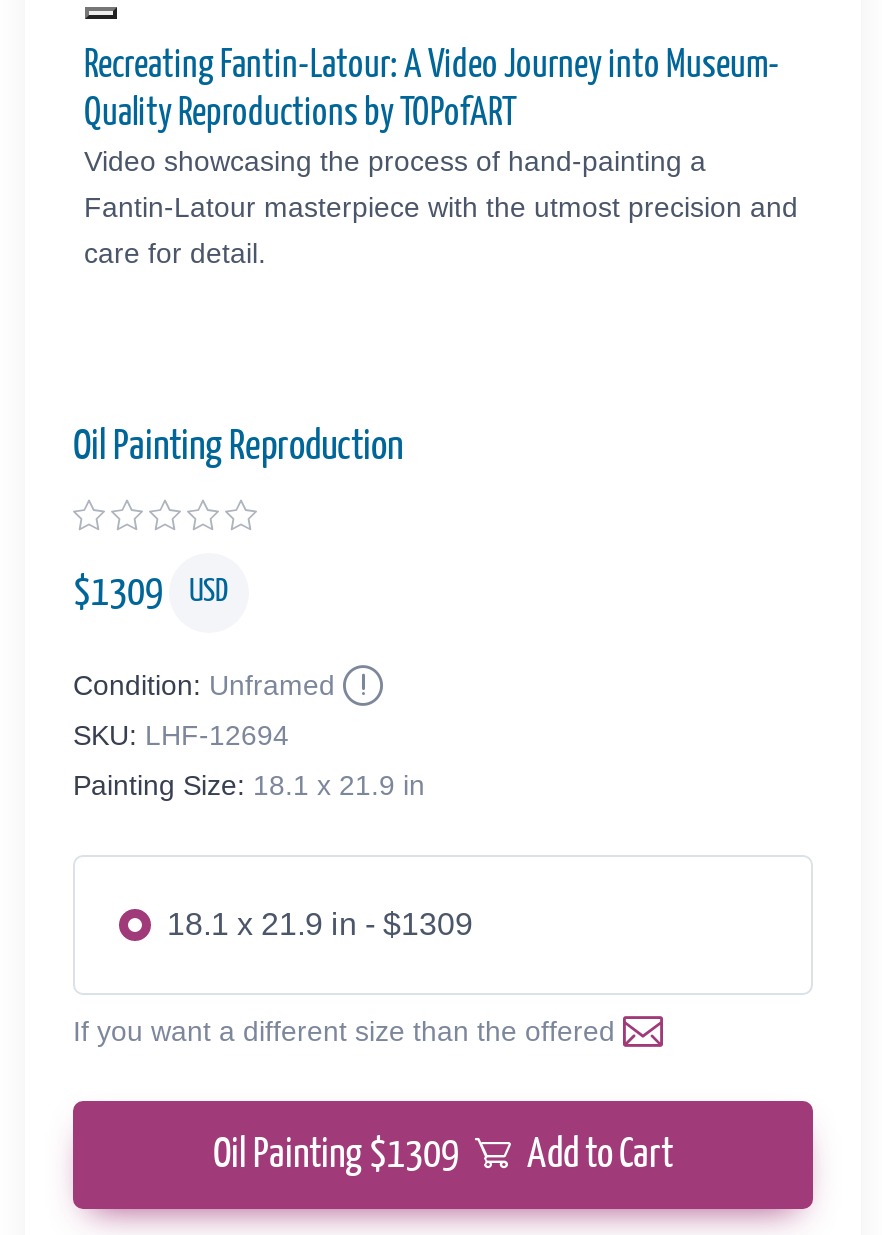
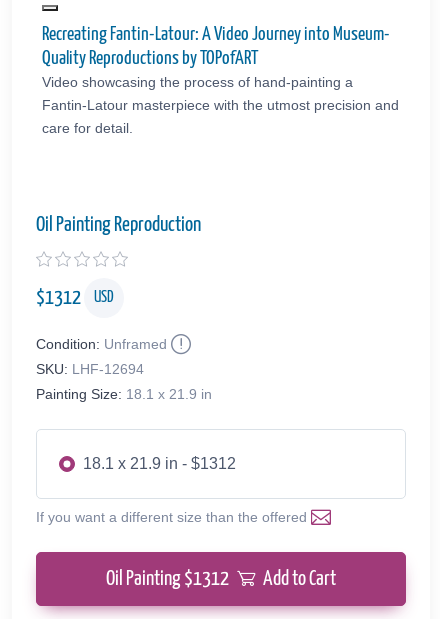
- $1309 USD
+ $1312 USD

- 18.1 x 21.9 in - $1309
+ 18.1 x 21.9 in - $1312

- Oil Painting $1309 Add to Cart
+ Oil Painting $1312 Add to Cart
